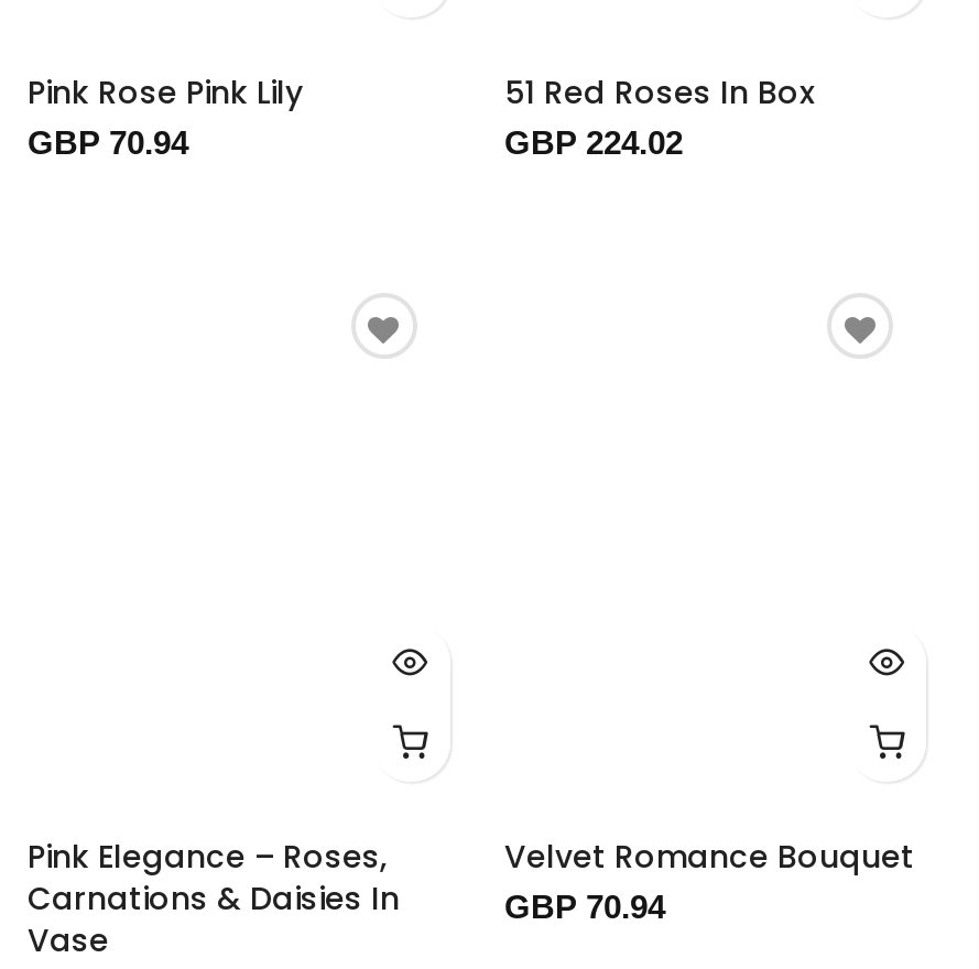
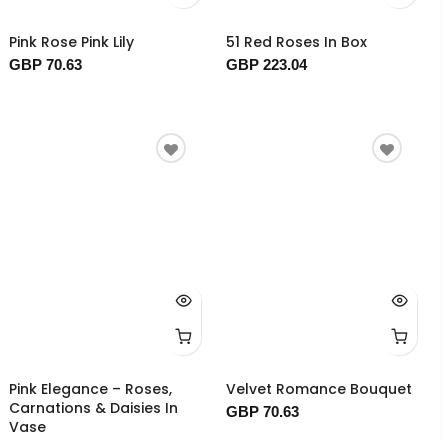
- GBP 70.94
+ GBP 70.63

- GBP 224.02
+ GBP 223.04

- GBP 70.94
+ GBP 70.63
